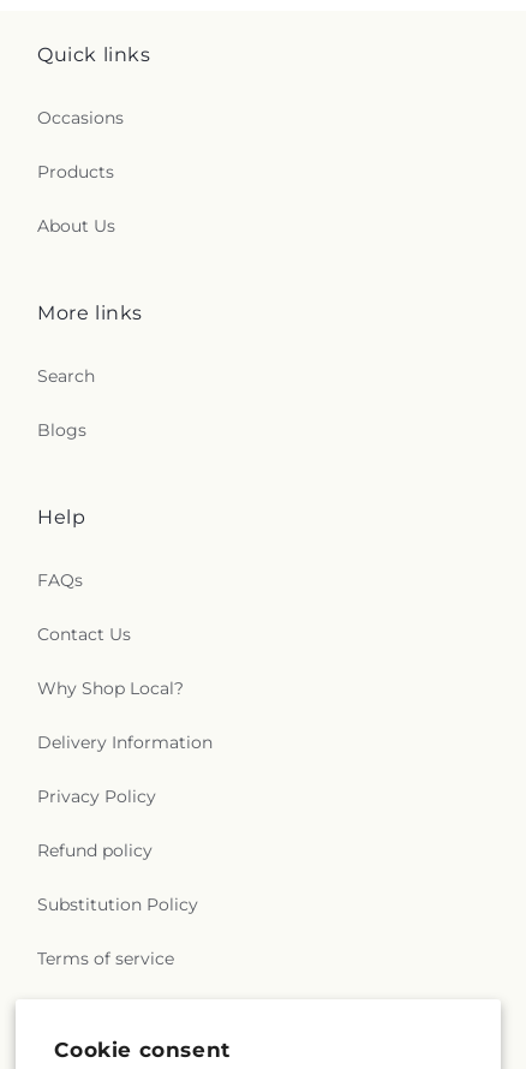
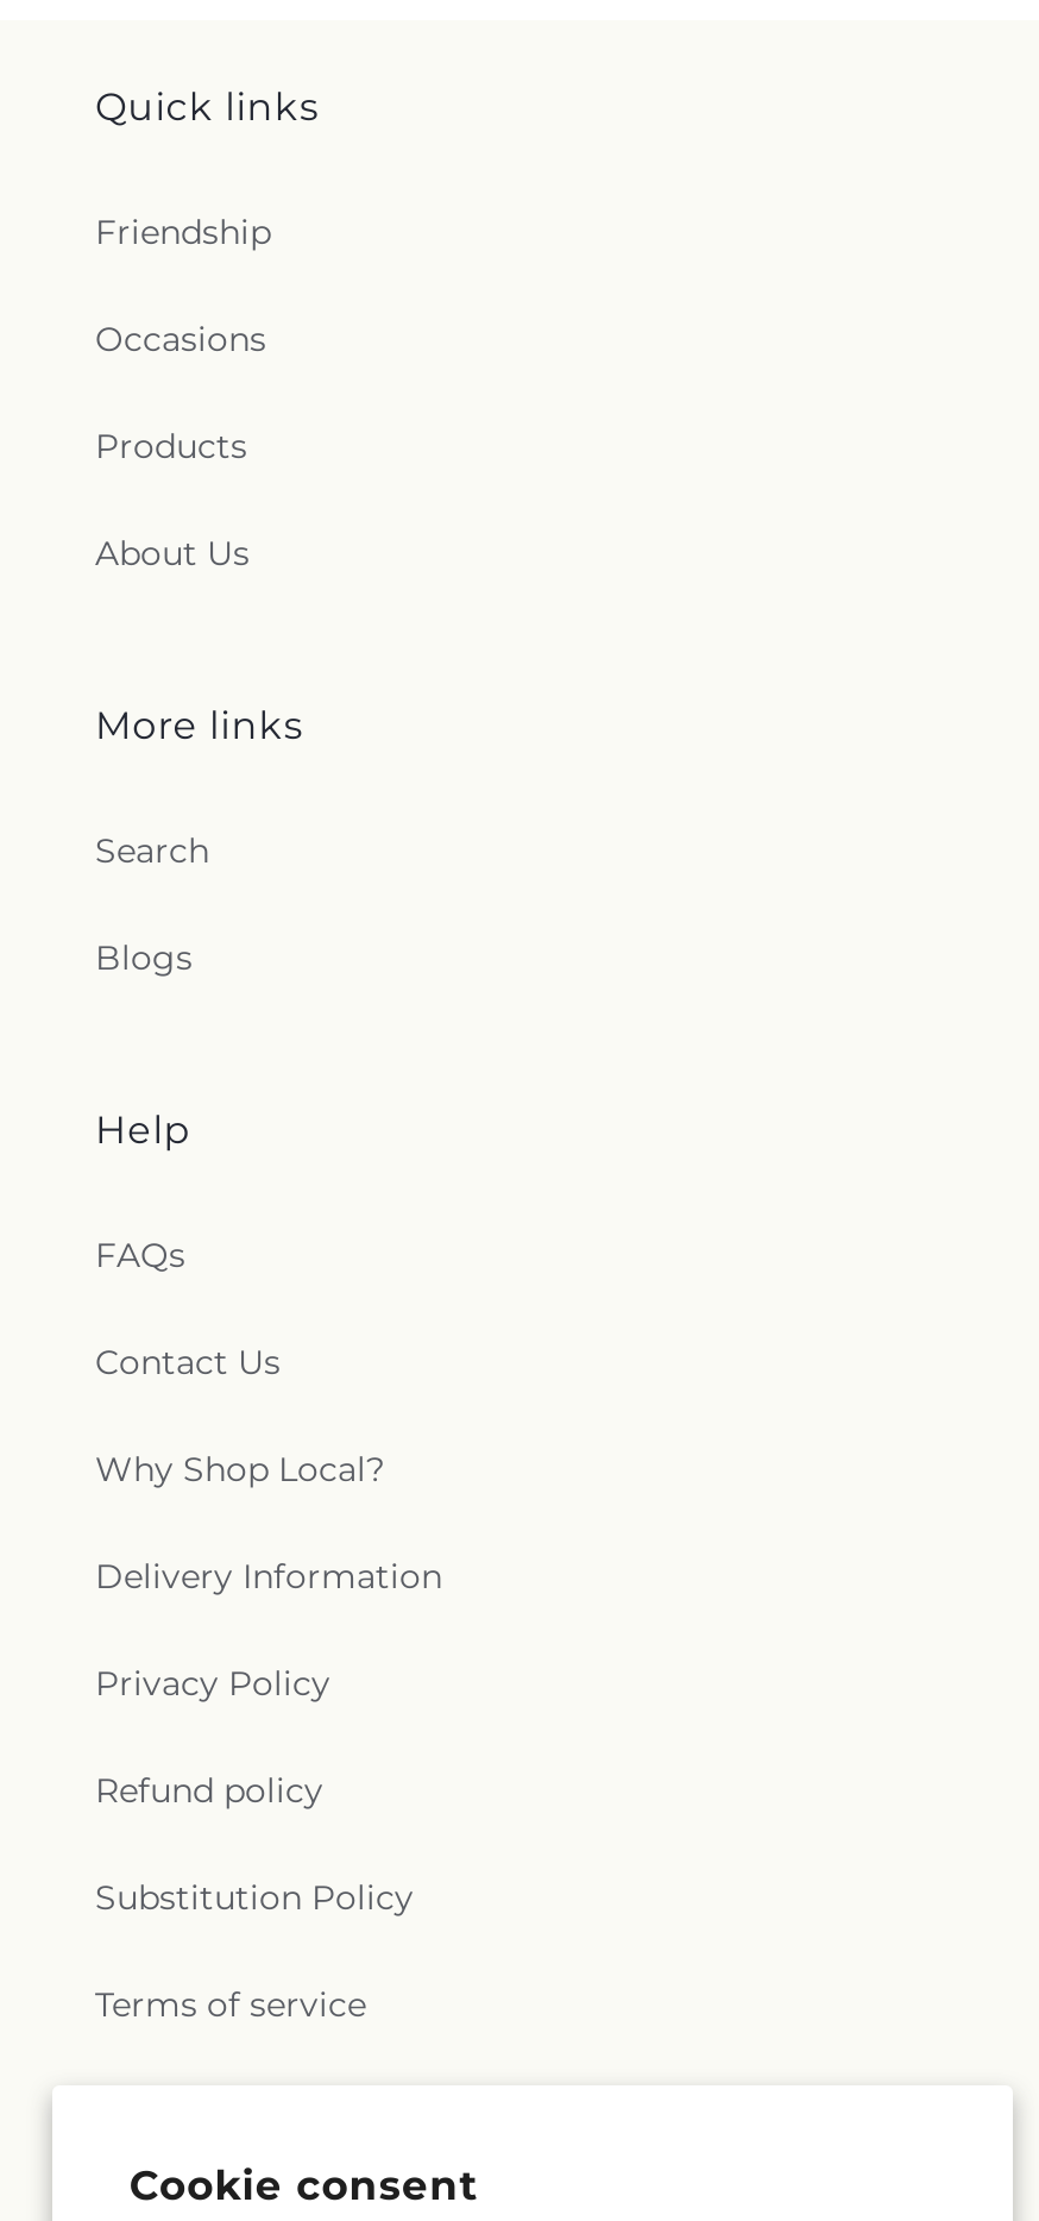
+ Friendship
